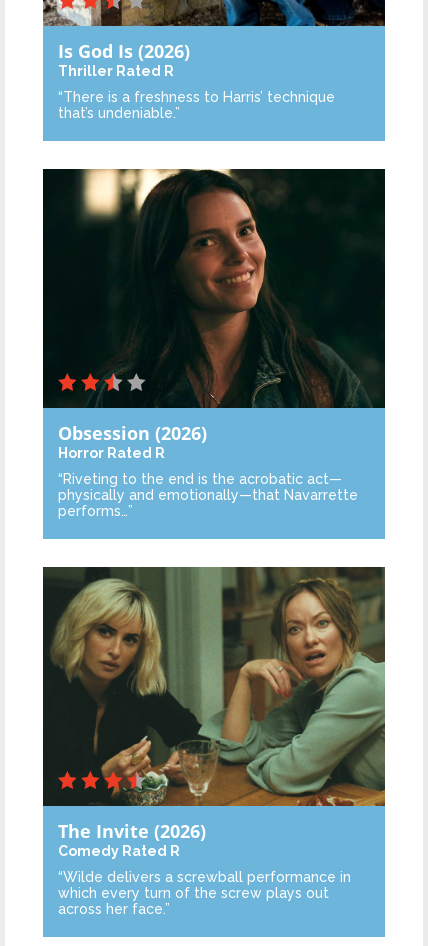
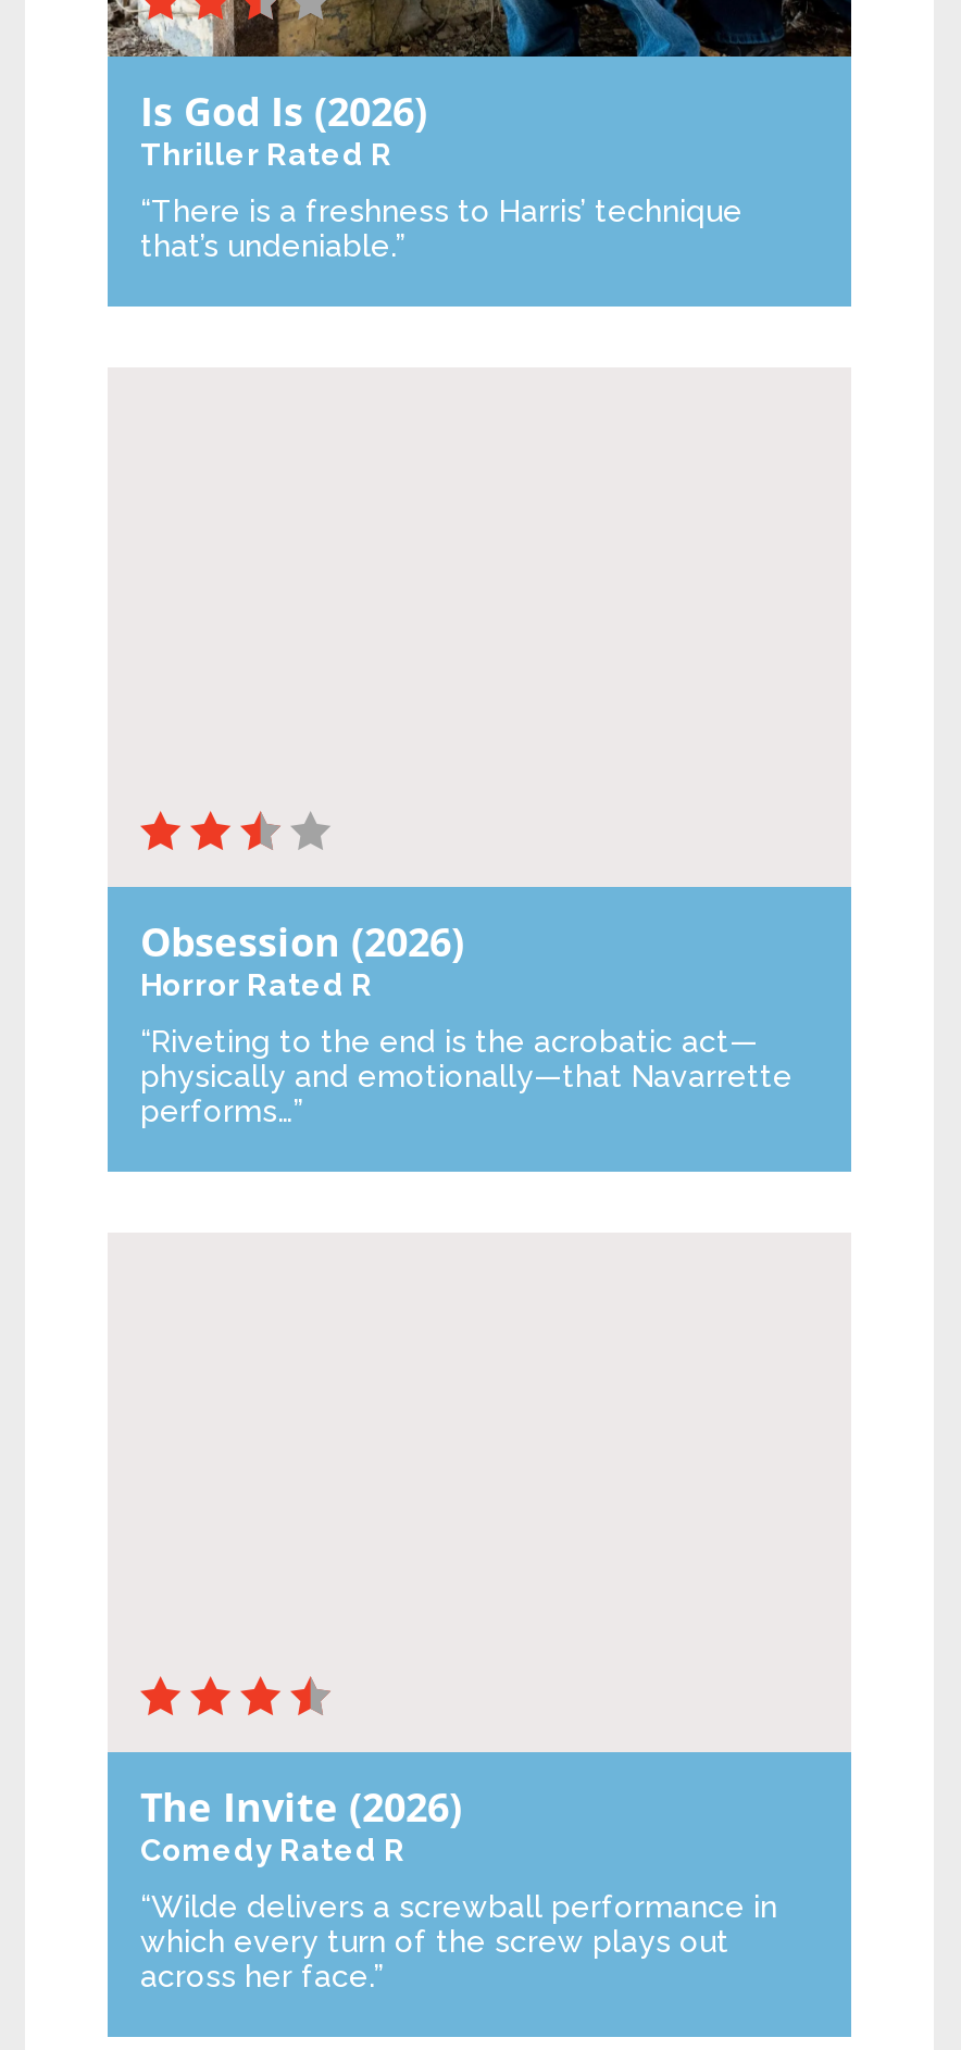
- [image]

- [image]
